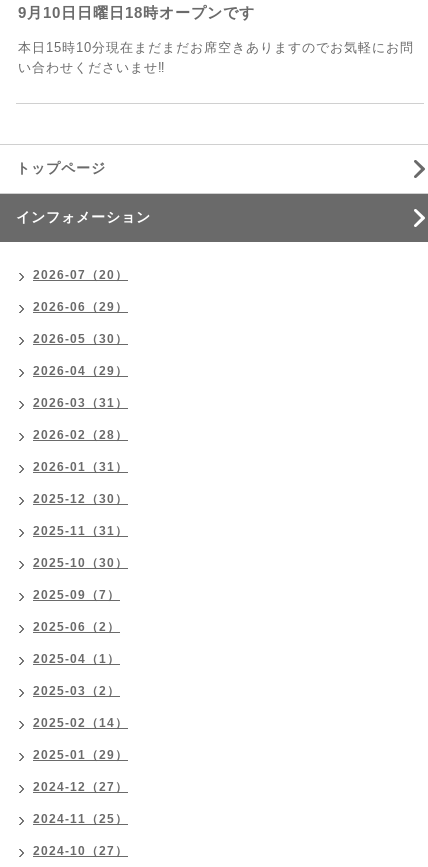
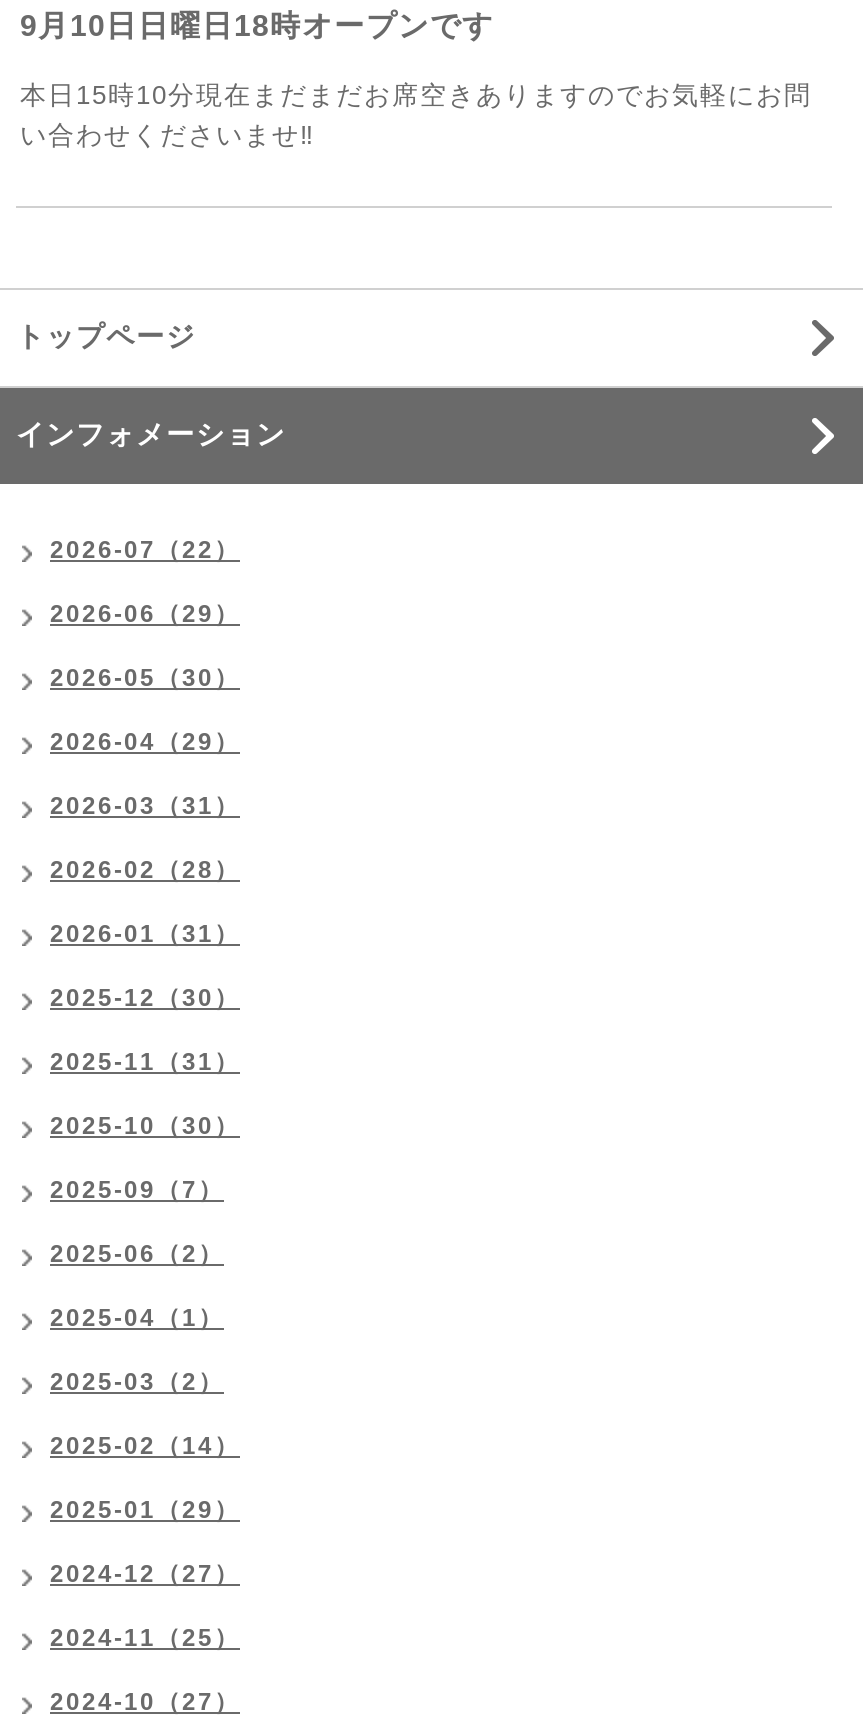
- 2026-07（20）
+ 2026-07（22）
